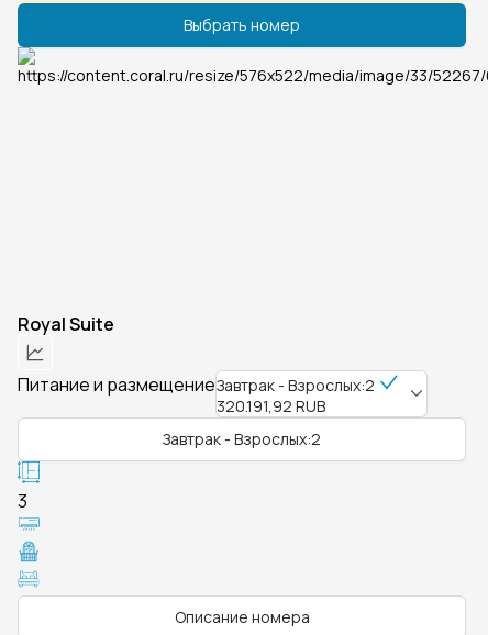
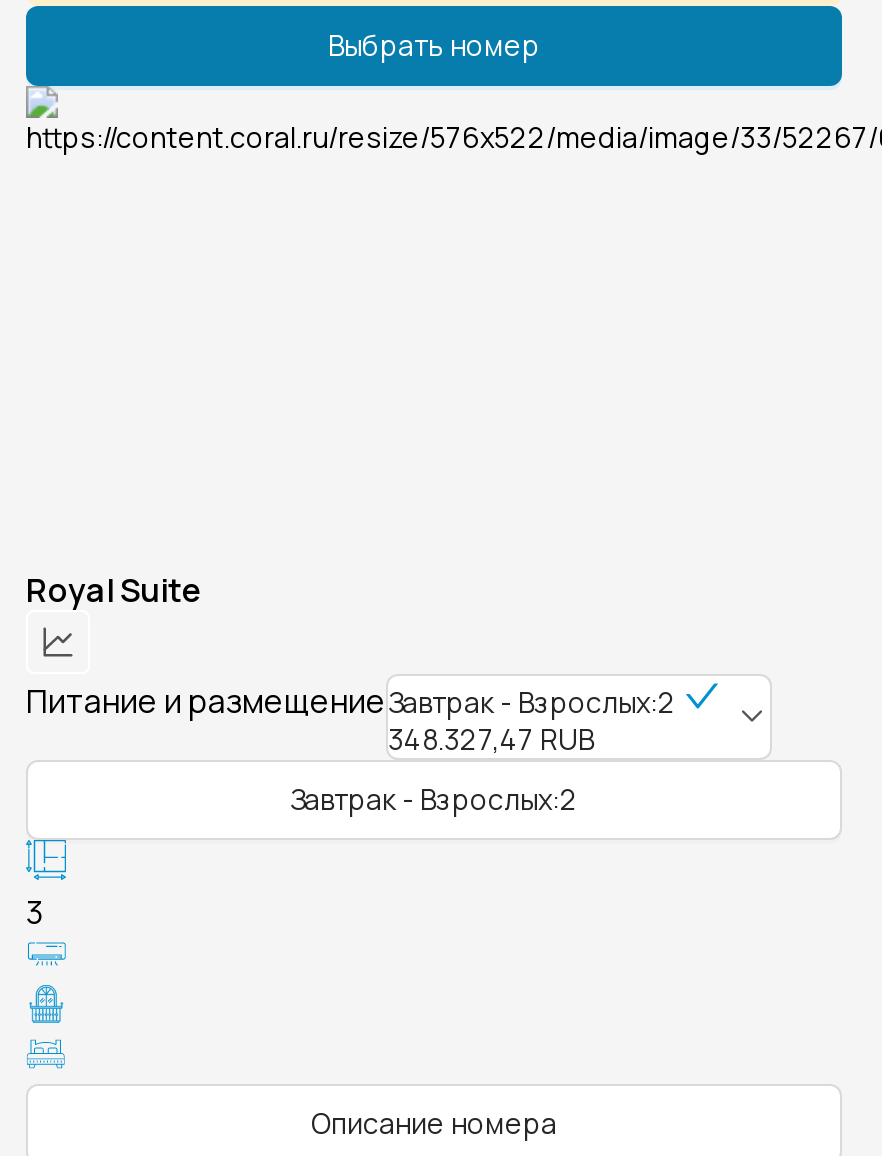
- 320.191,92 RUB
+ 348.327,47 RUB
